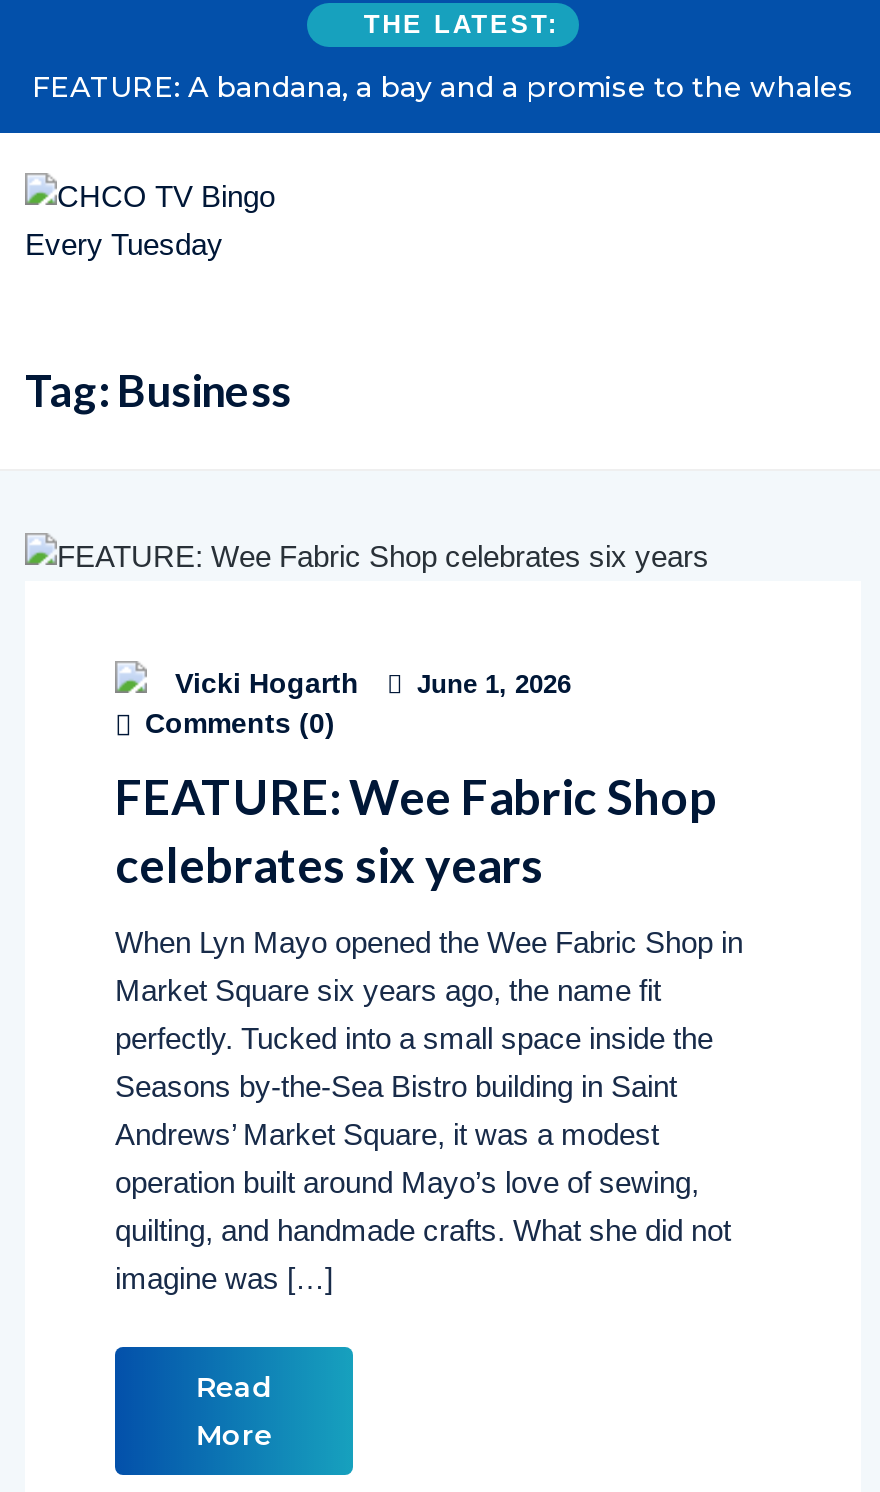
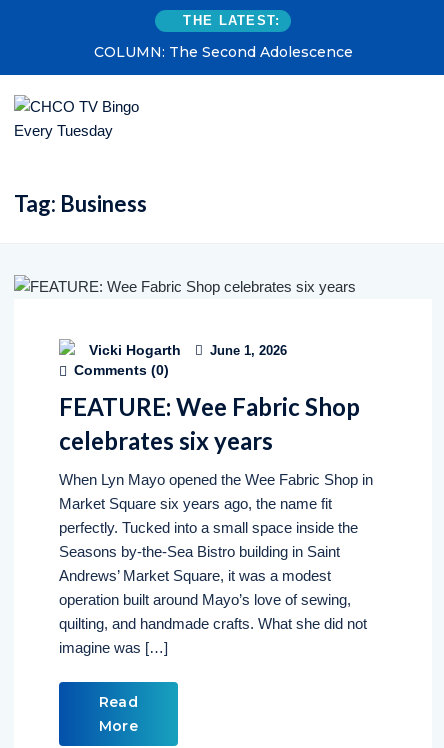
- FEATURE: A bandana, a bay and a promise to the whales
+ COLUMN: The Second Adolescence
